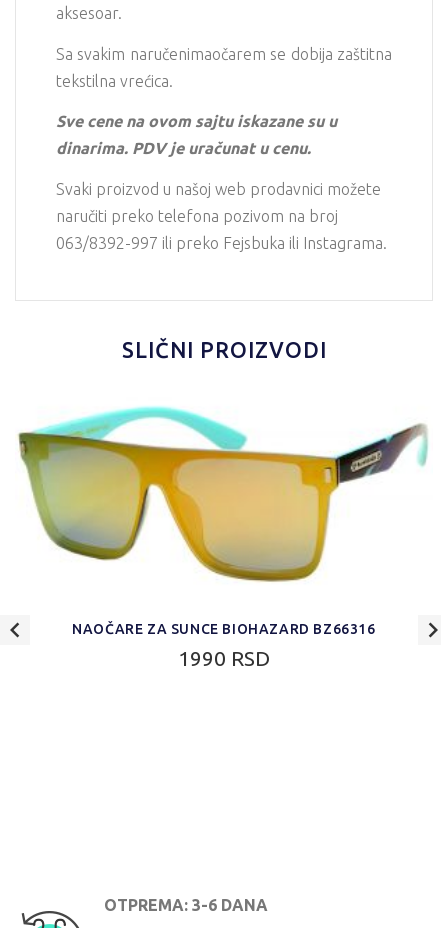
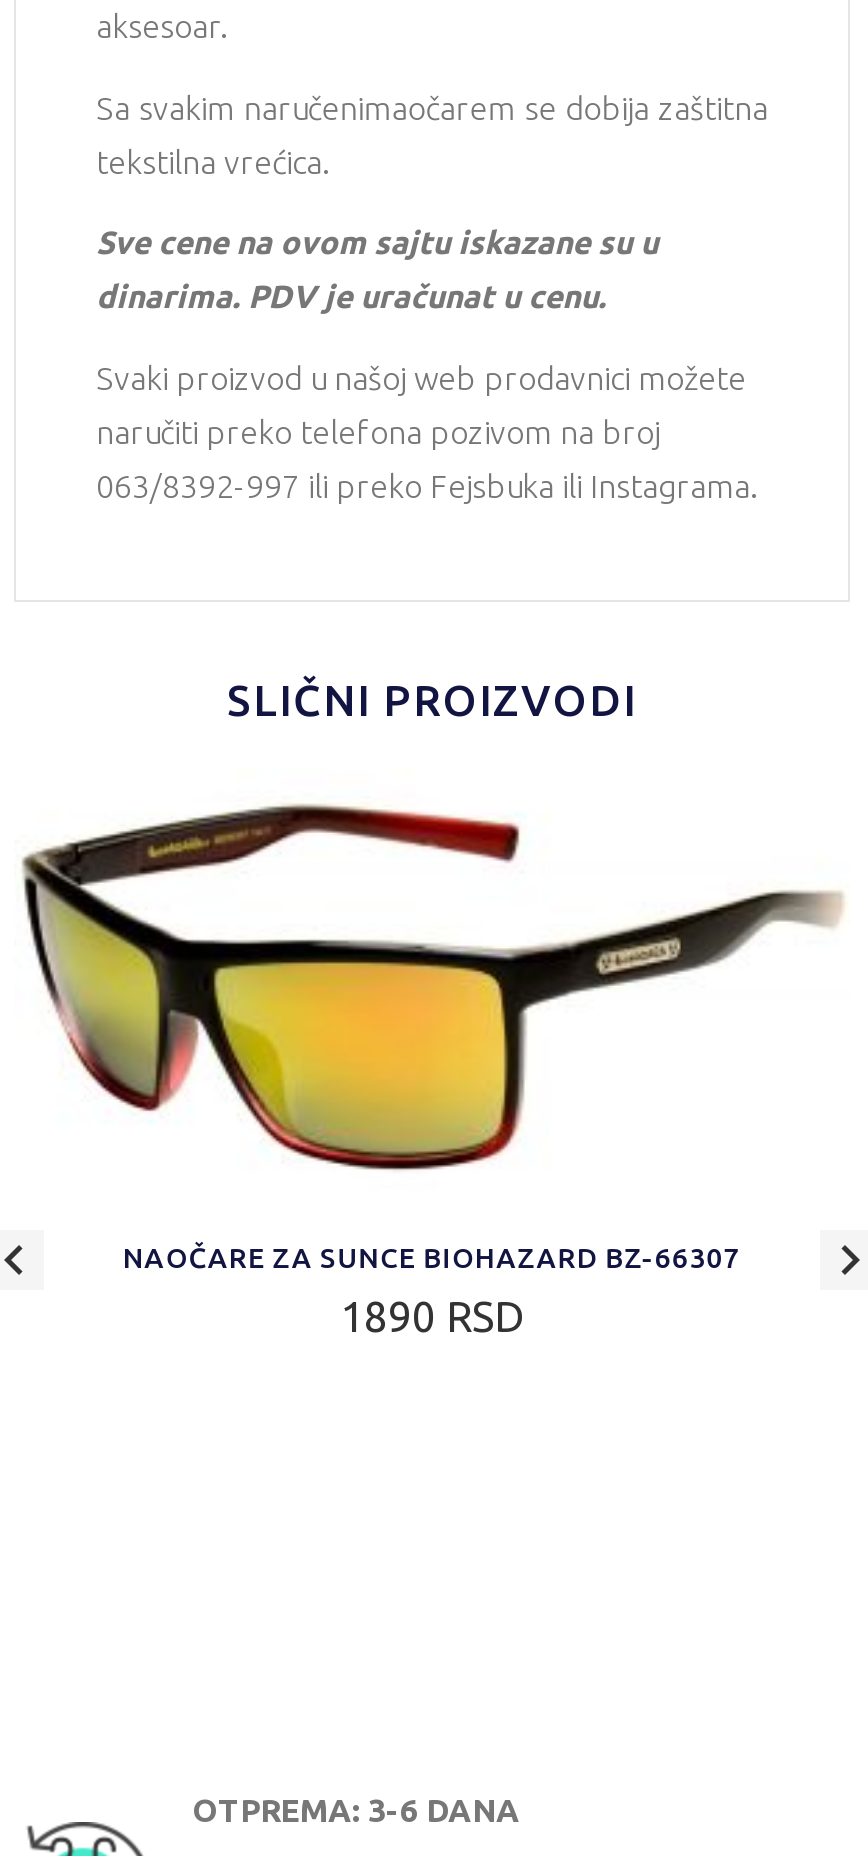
- [image]
- NAOČARE ZA SUNCE BIOHAZARD BZ66316
+ [image]
+ NAOČARE ZA SUNCE BIOHAZARD BZ-66307

- 1990 RSD
+ 1890 RSD
